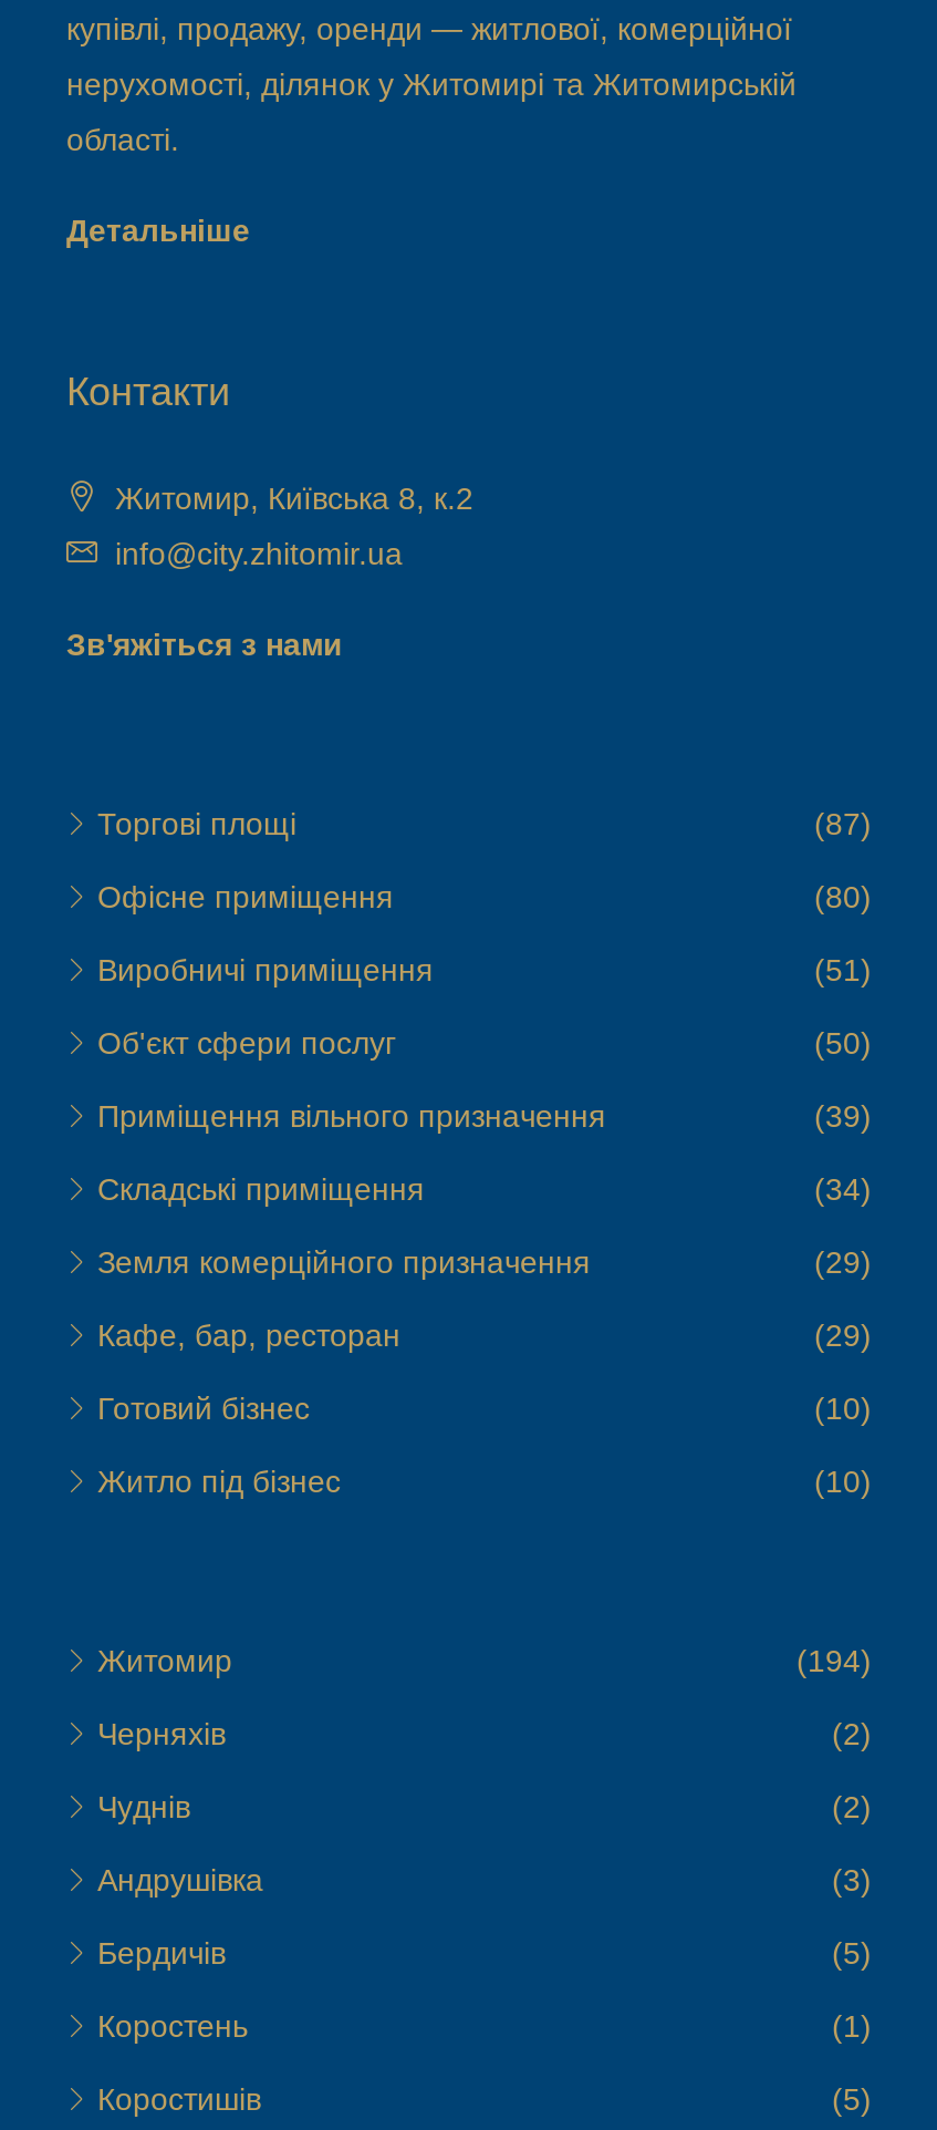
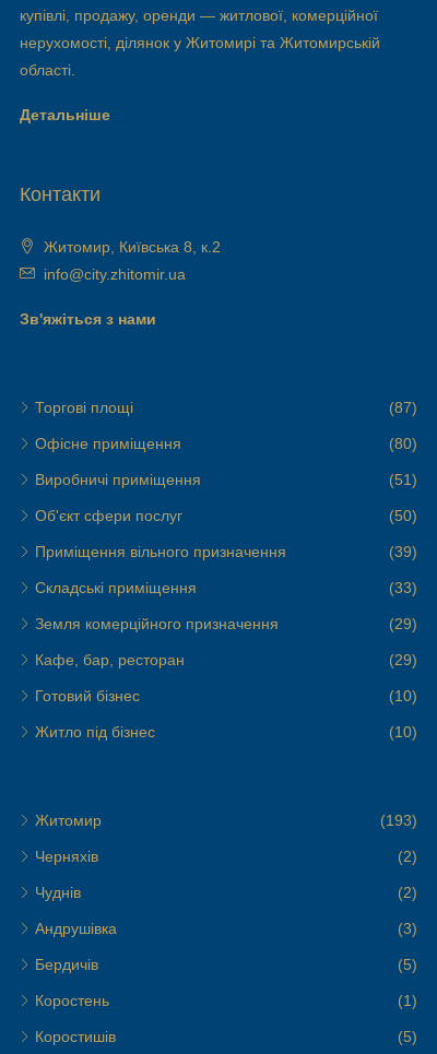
- (34)
+ (33)

- (194)
+ (193)
